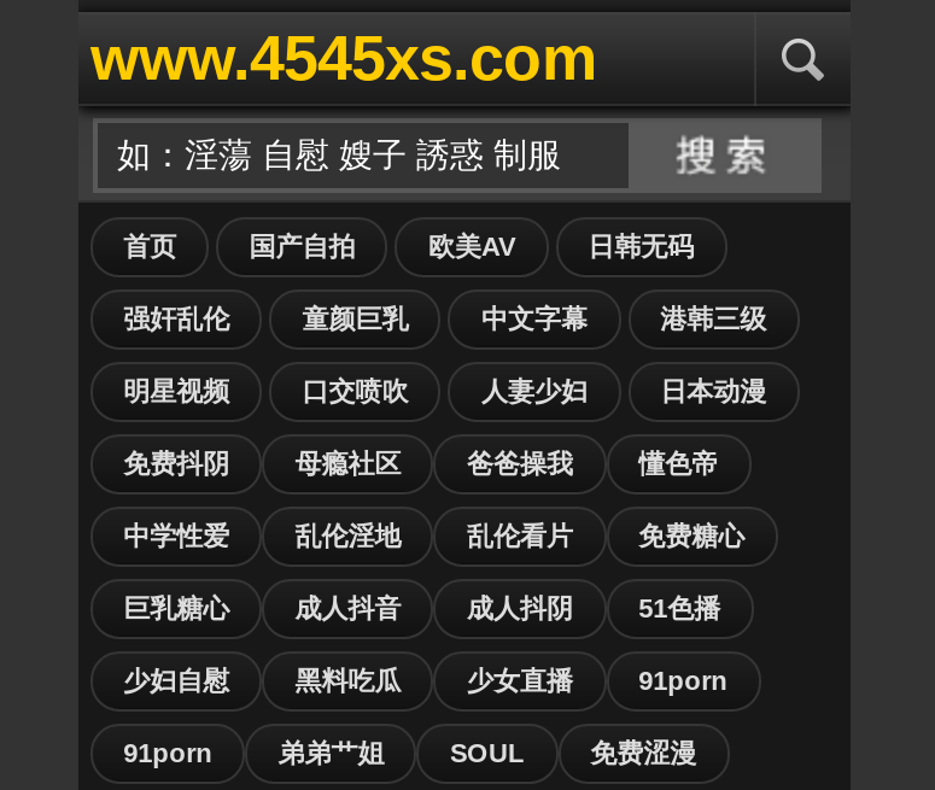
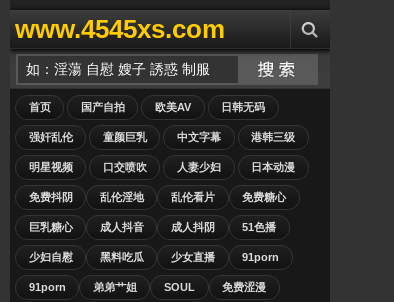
- 母瘾社区
- 爸爸操我
- 懂色帝
- 中学性爱
